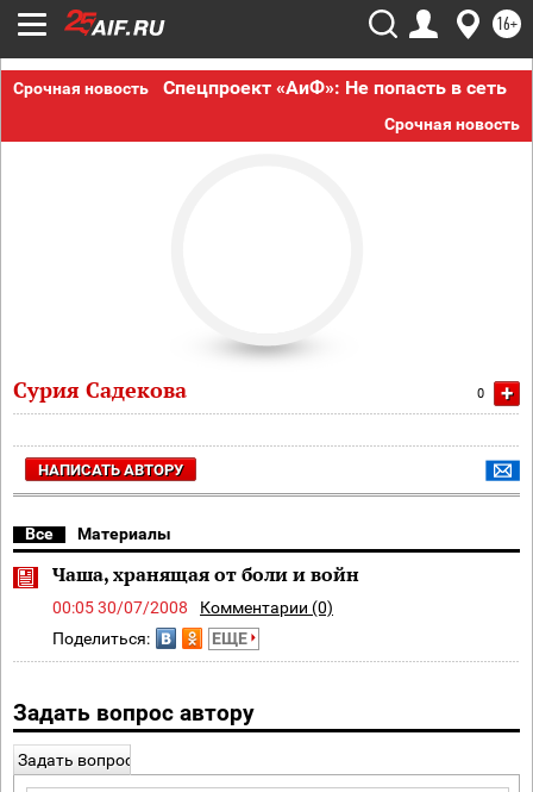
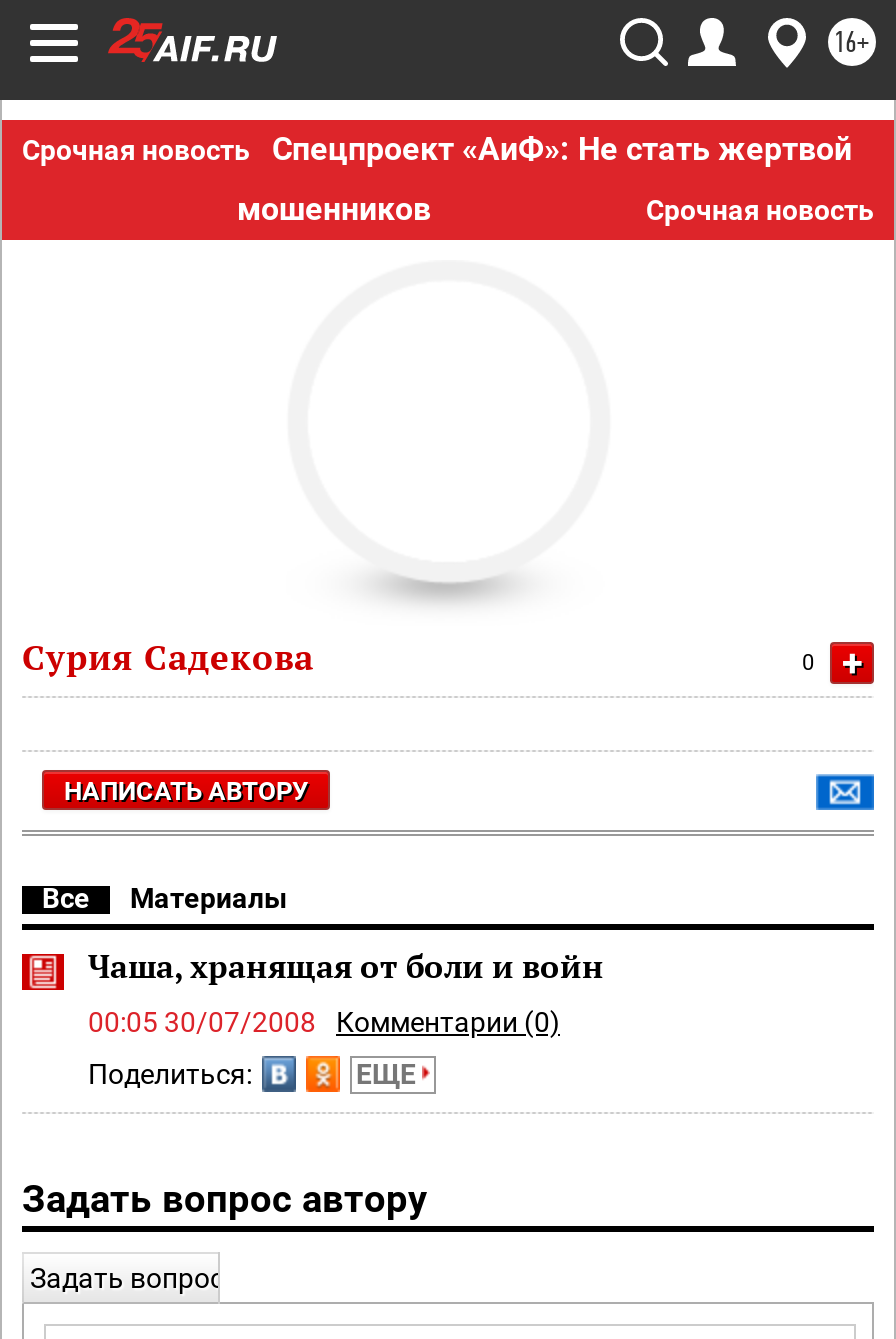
- Спецпроект «АиФ»: Не попасть в сеть
+ Спецпроект «АиФ»: Не стать жертвой
+ мошенников
